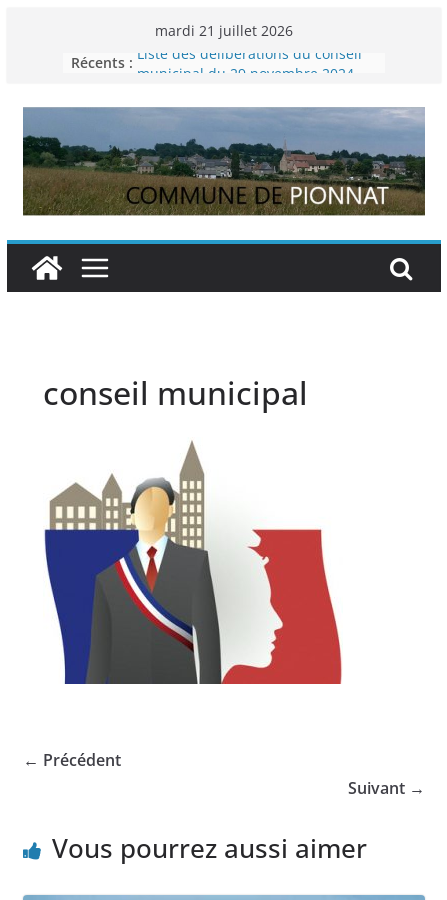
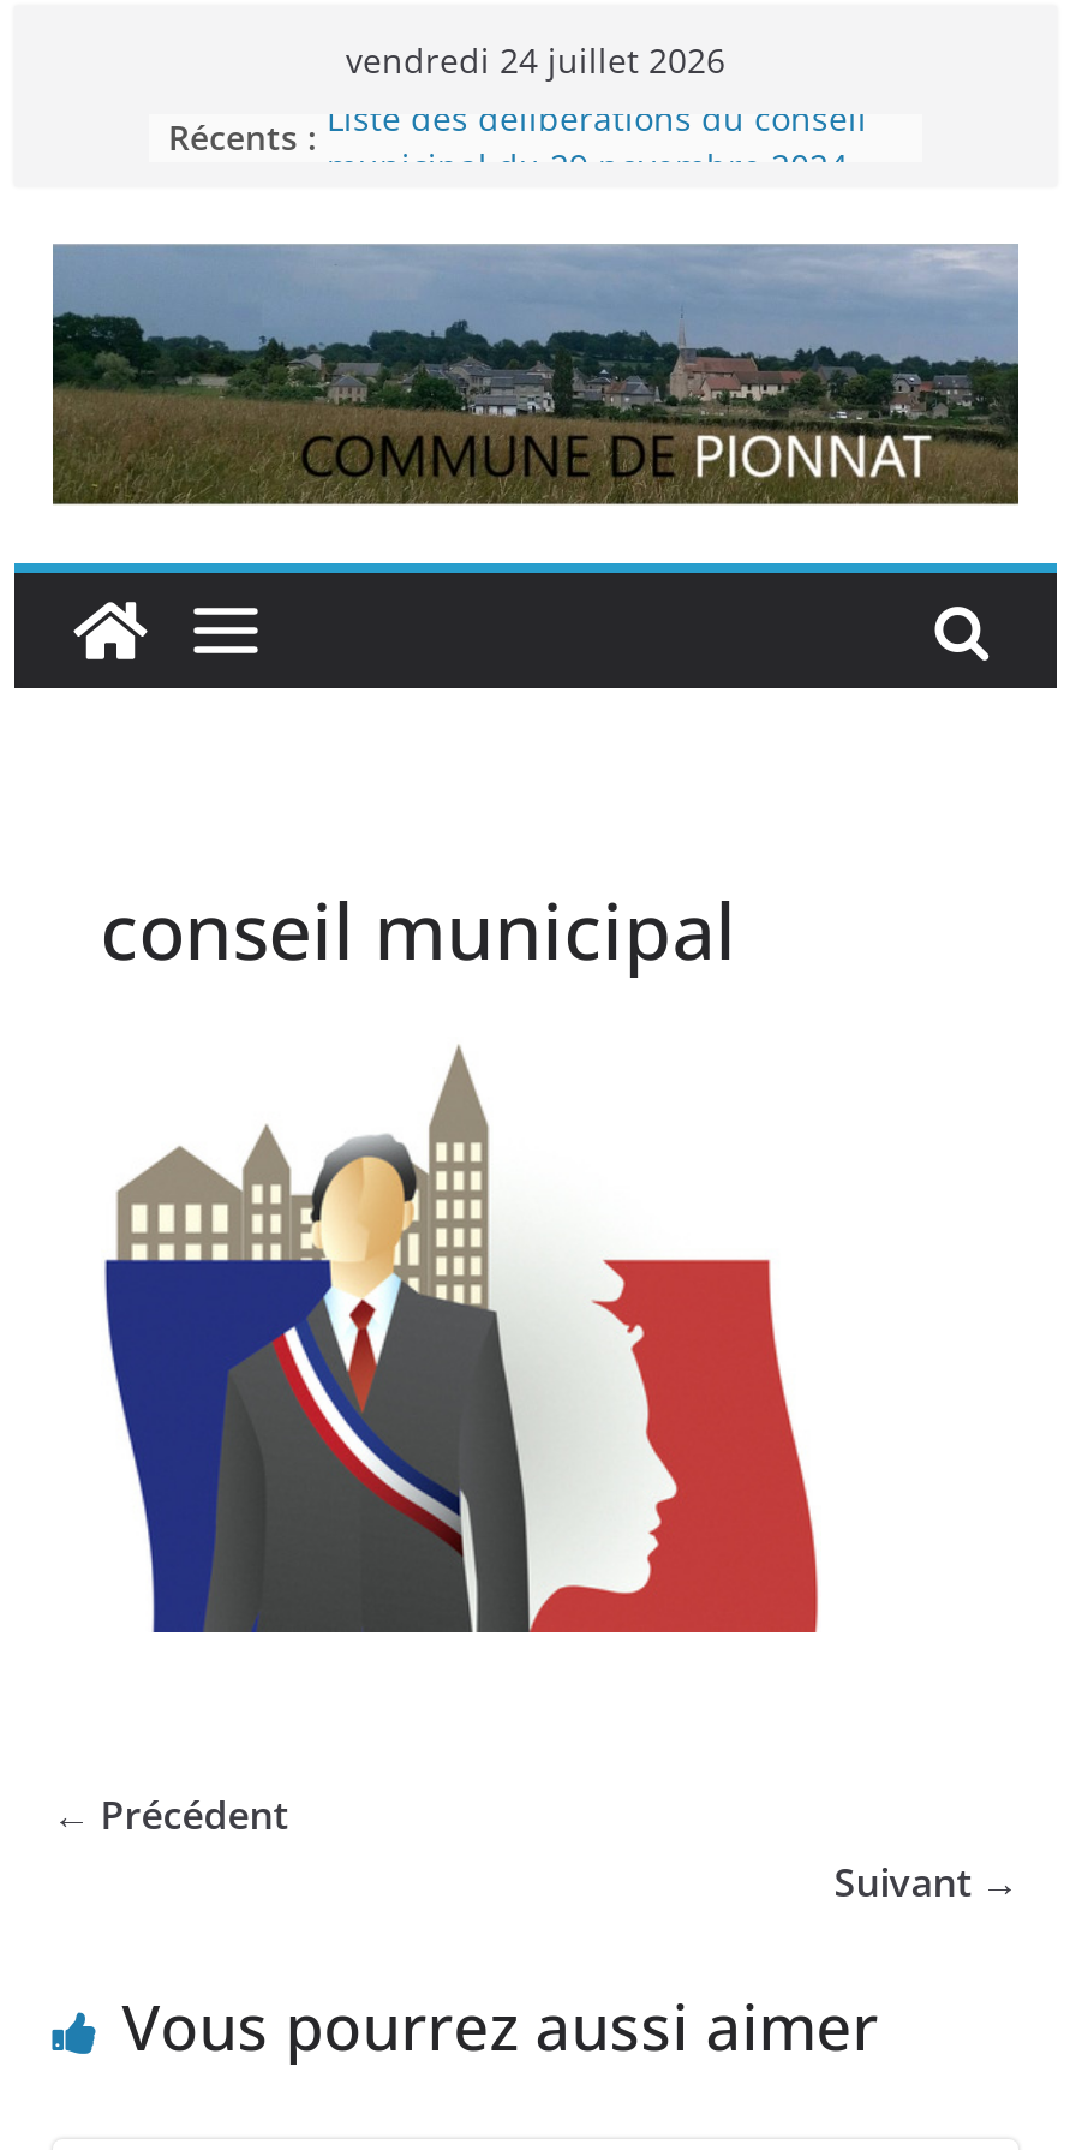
- mardi 21 juillet 2026
+ vendredi 24 juillet 2026
